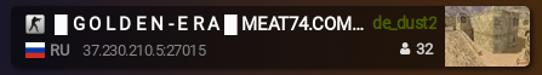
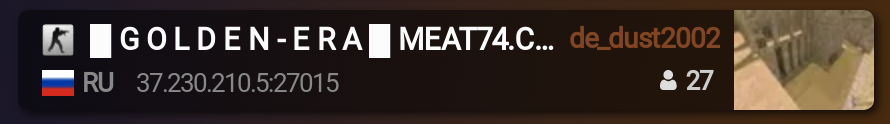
- [image]
- de_dust2
+ [image]
+ de_dust2002

- 32
+ 27
